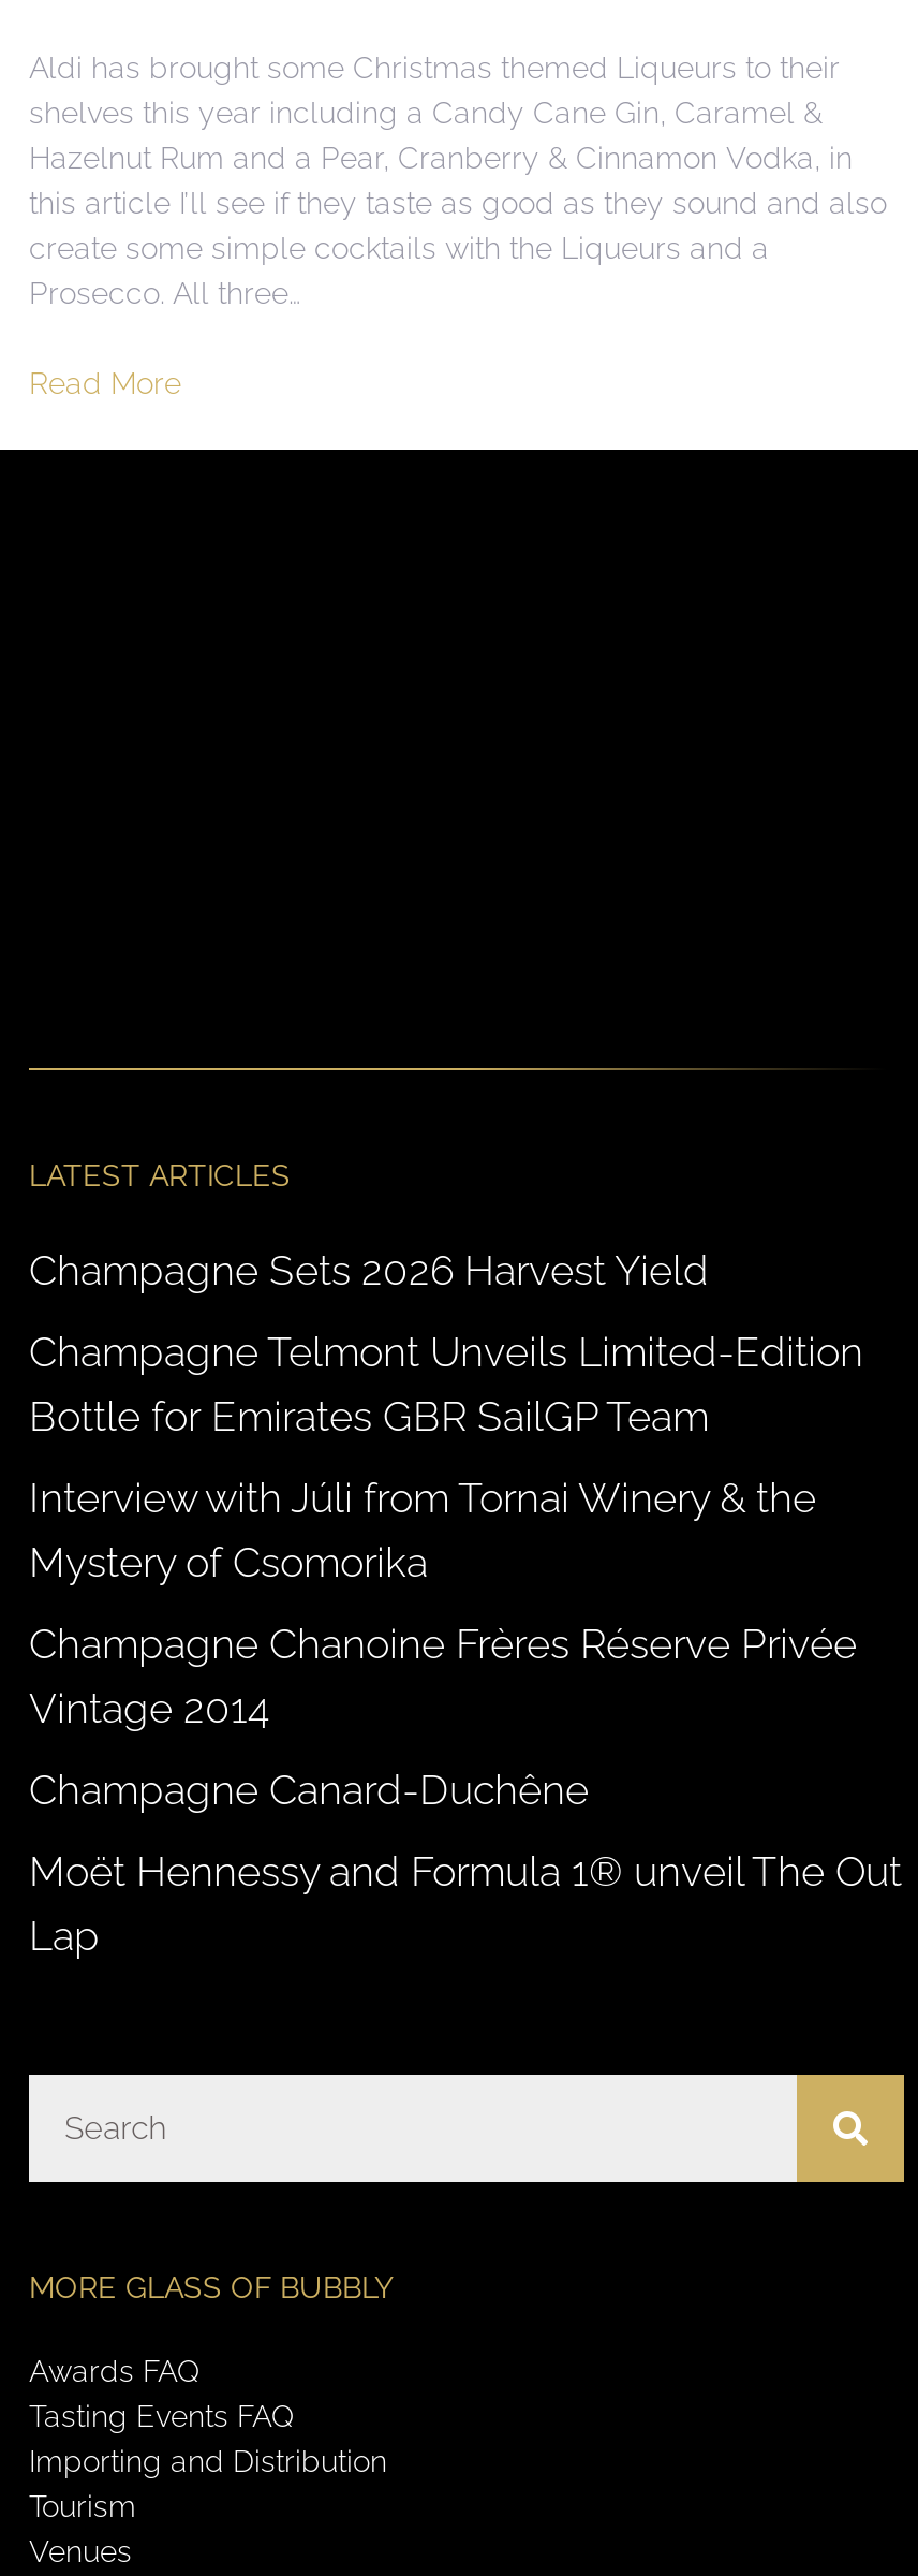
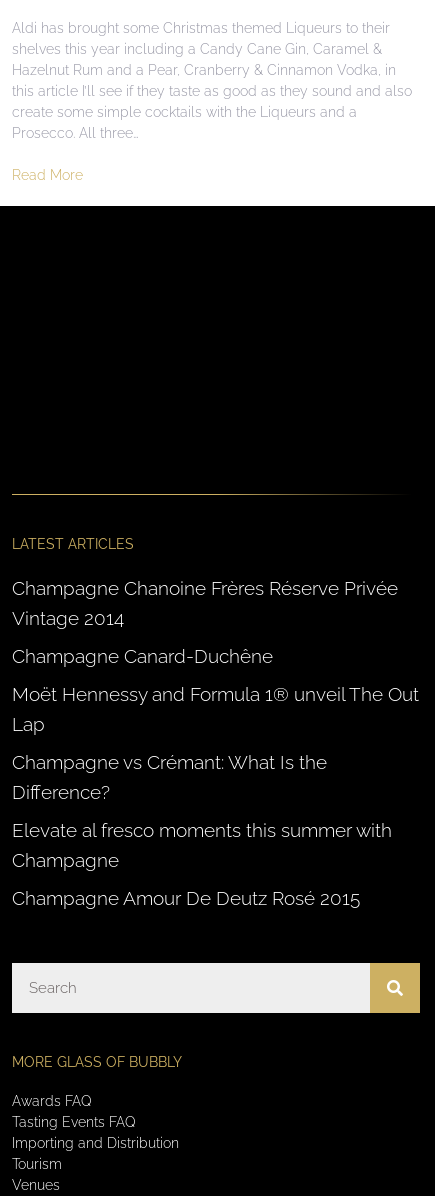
- Champagne Sets 2026 Harvest Yield
- Champagne Telmont Unveils Limited-Edition
- Bottle for Emirates GBR SailGP Team
- Interview with Júli from Tornai Winery & the
- Mystery of Csomorika

moved up: Champagne Chanoine Frères Réserve Privée | Vintage 2014 | Champagne Canard-Duchêne | Moët Hennessy and Formula 1® unveil The Out | Lap

+ Champagne vs Crémant: What Is the
+ Difference?
+ Elevate al fresco moments this summer with
+ Champagne
+ Champagne Amour De Deutz Rosé 2015
